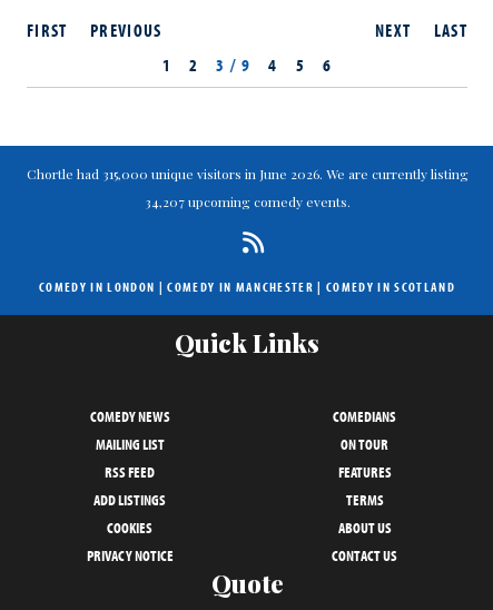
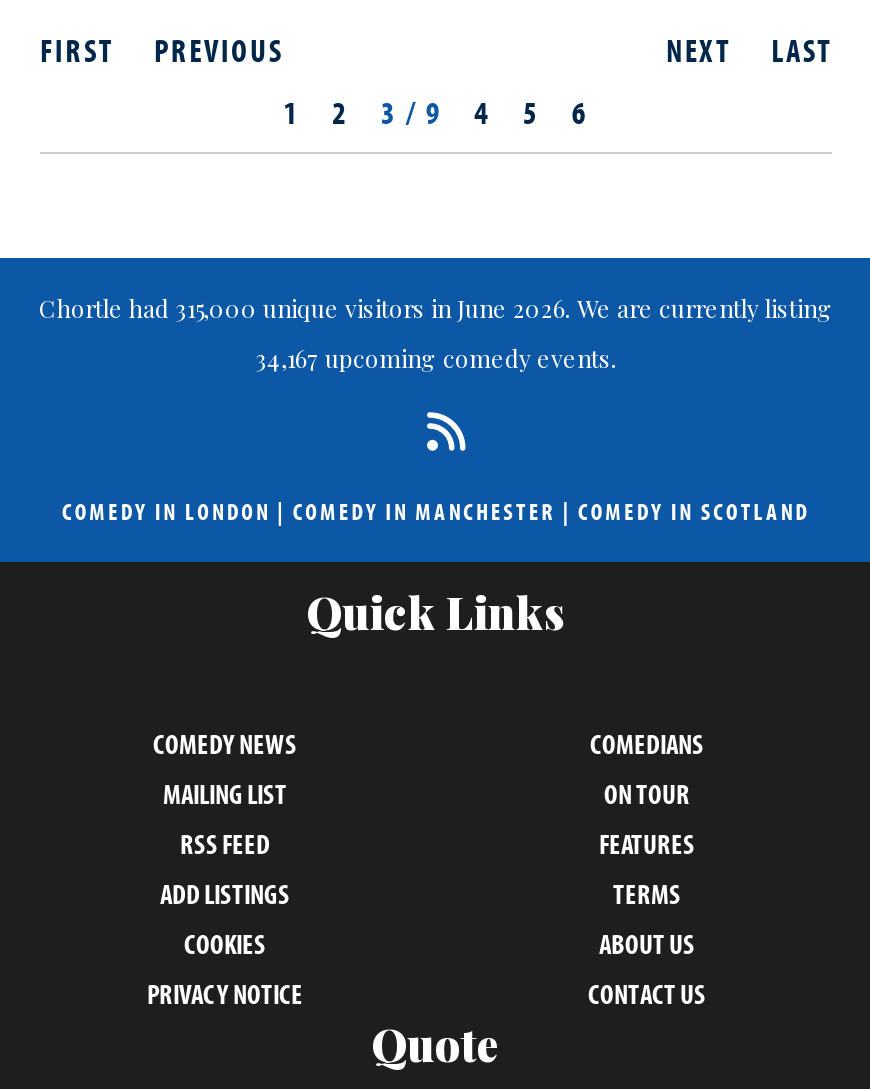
- 34,207 upcoming comedy events.
+ 34,167 upcoming comedy events.
